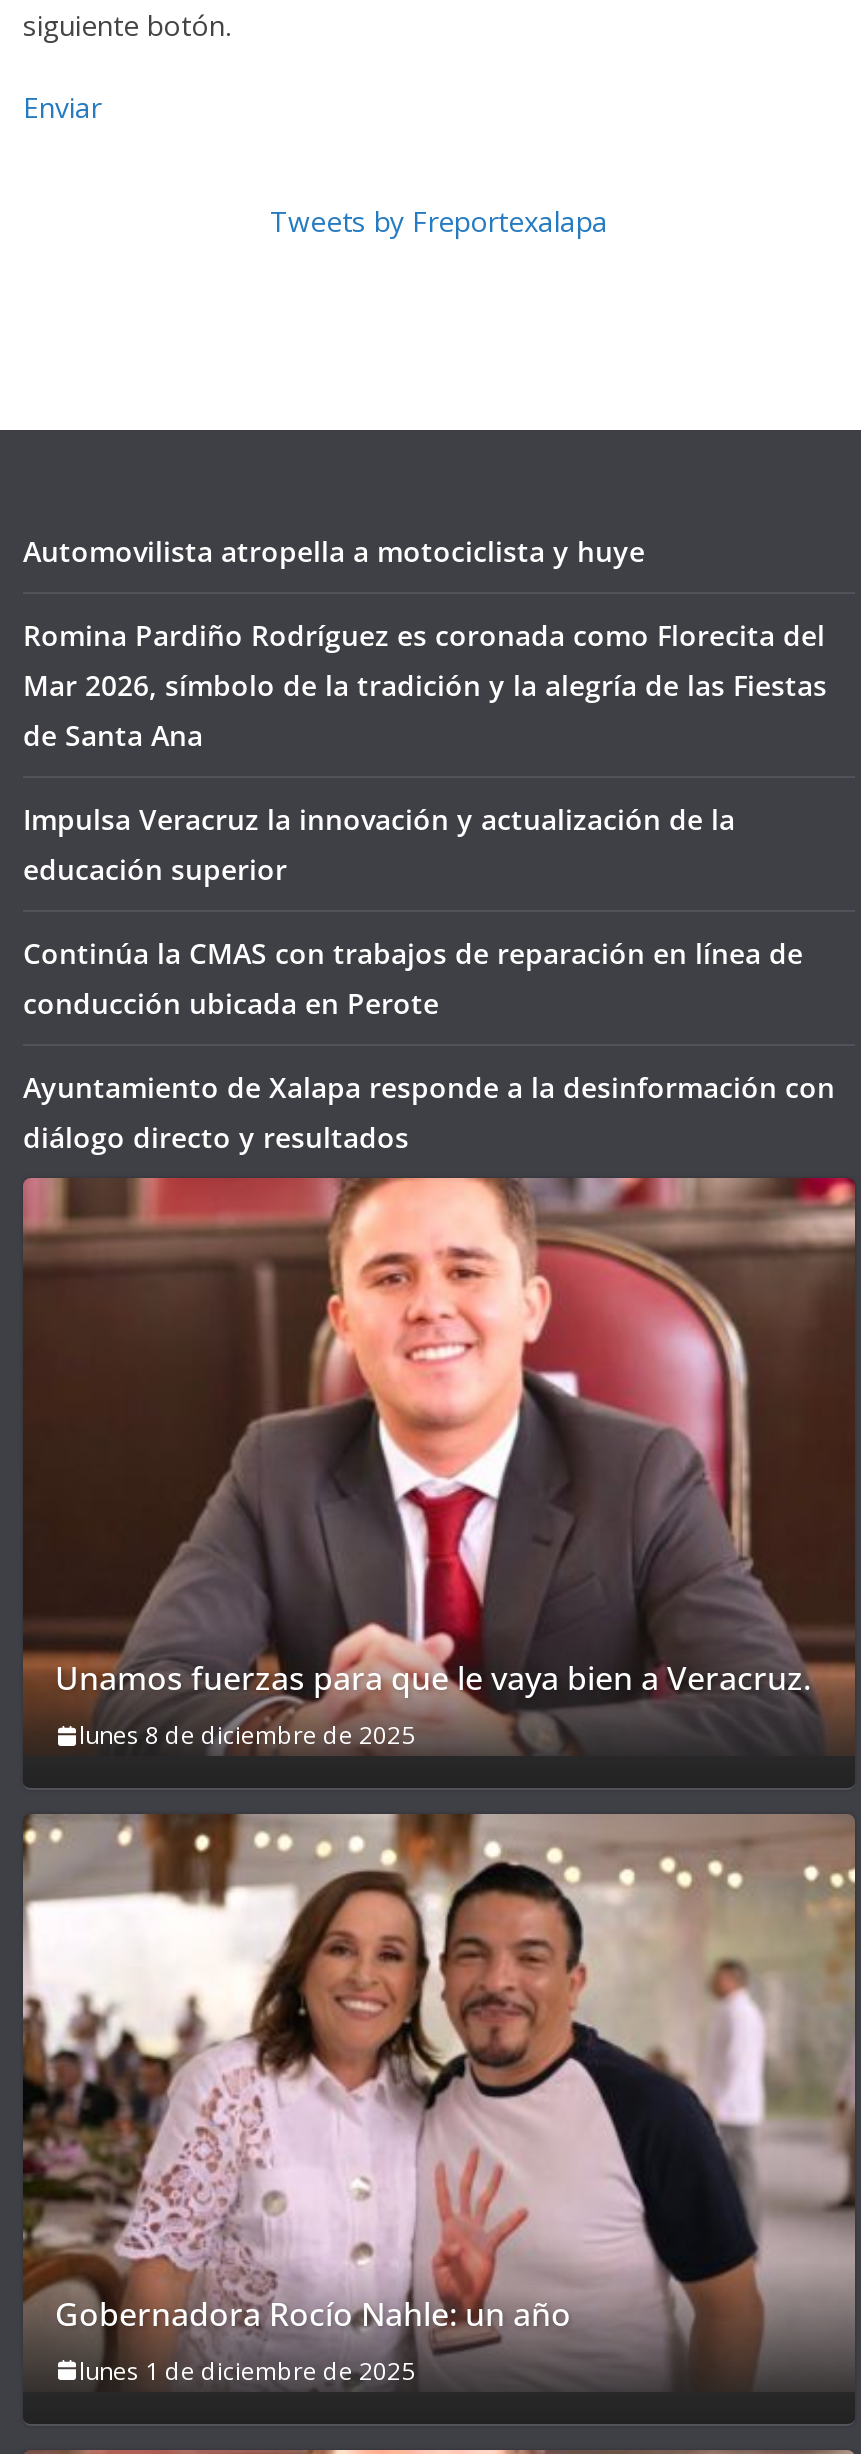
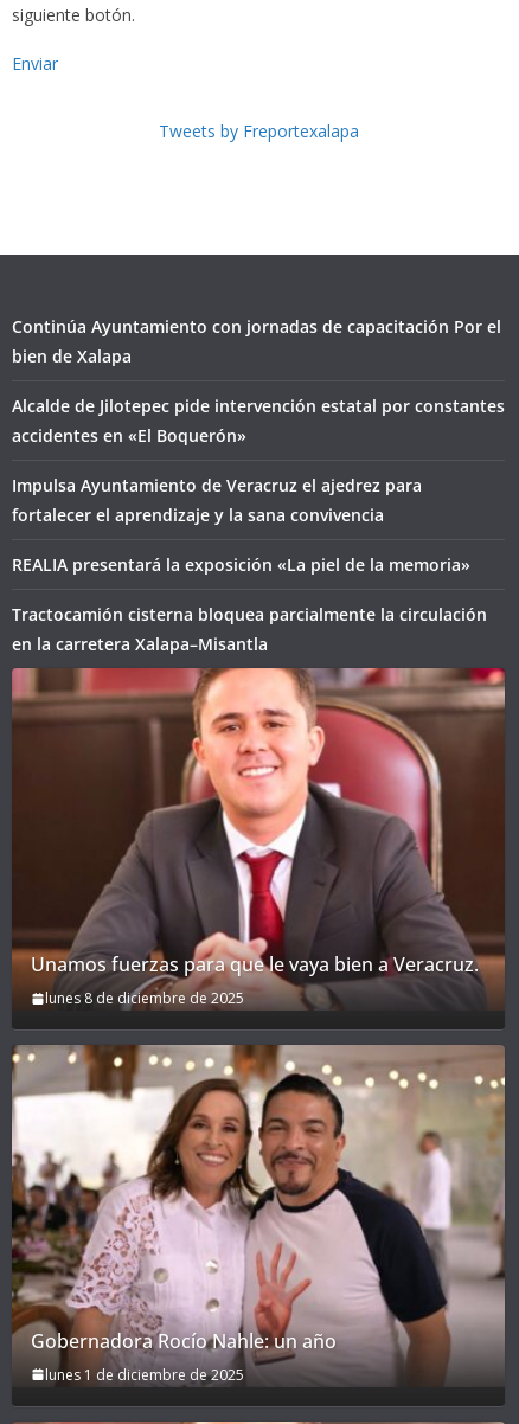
- Automovilista atropella a motociclista y huye
+ Continúa Ayuntamiento con jornadas de capacitación Por el
+ bien de Xalapa

- Romina Pardiño Rodríguez es coronada como Florecita del
- Mar 2026, símbolo de la tradición y la alegría de las Fiestas
- de Santa Ana
+ Alcalde de Jilotepec pide intervención estatal por constantes
+ accidentes en «El Boquerón»

- Impulsa Veracruz la innovación y actualización de la
- educación superior
+ Impulsa Ayuntamiento de Veracruz el ajedrez para
+ fortalecer el aprendizaje y la sana convivencia

- Continúa la CMAS con trabajos de reparación en línea de
- conducción ubicada en Perote
+ REALIA presentará la exposición «La piel de la memoria»

- Ayuntamiento de Xalapa responde a la desinformación con
- diálogo directo y resultados
+ Tractocamión cisterna bloquea parcialmente la circulación
+ en la carretera Xalapa–Misantla
